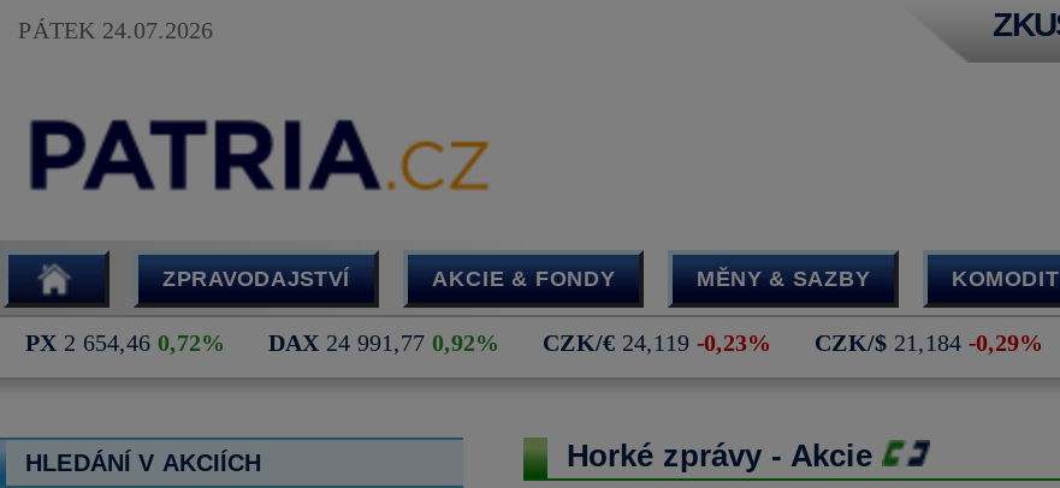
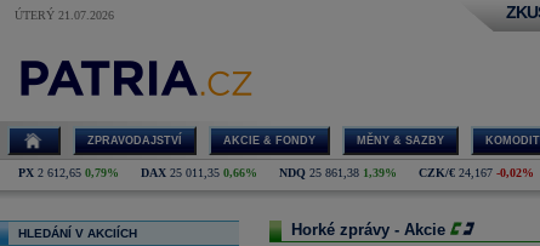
- PÁTEK 24.07.2026
+ ÚTERÝ 21.07.2026

- PX 2 654,46 0,72%
- DAX 24 991,77 0,92%
- CZK/€ 24,119 -0,23%
- CZK/$ 21,184 -0,29%
+ PX 2 612,65 0,79%
+ DAX 25 011,35 0,66%
+ NDQ 25 861,38 1,39%
+ CZK/€ 24,167 -0,02%
